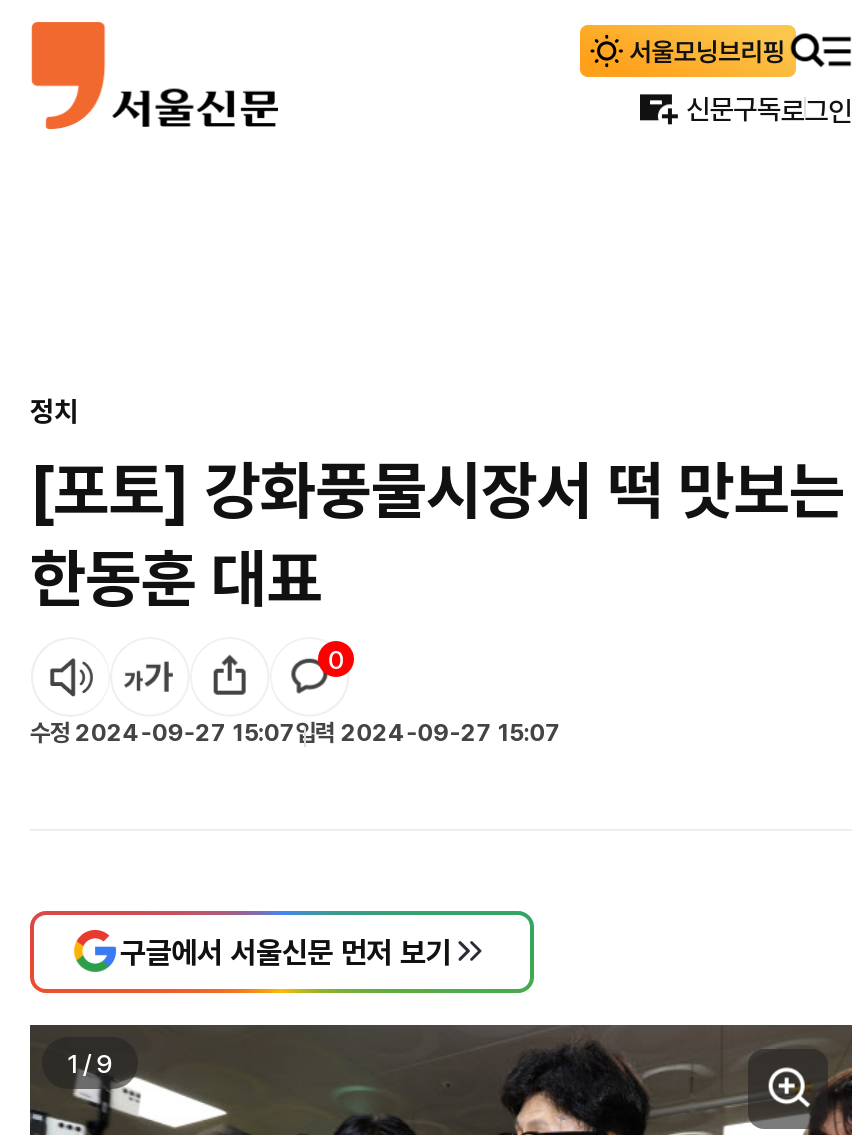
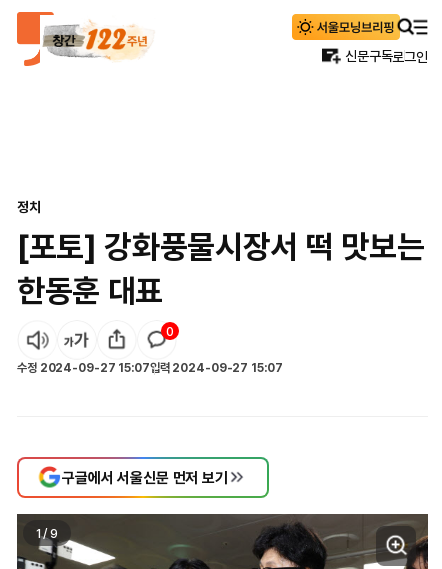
- [image]
+ [image]
